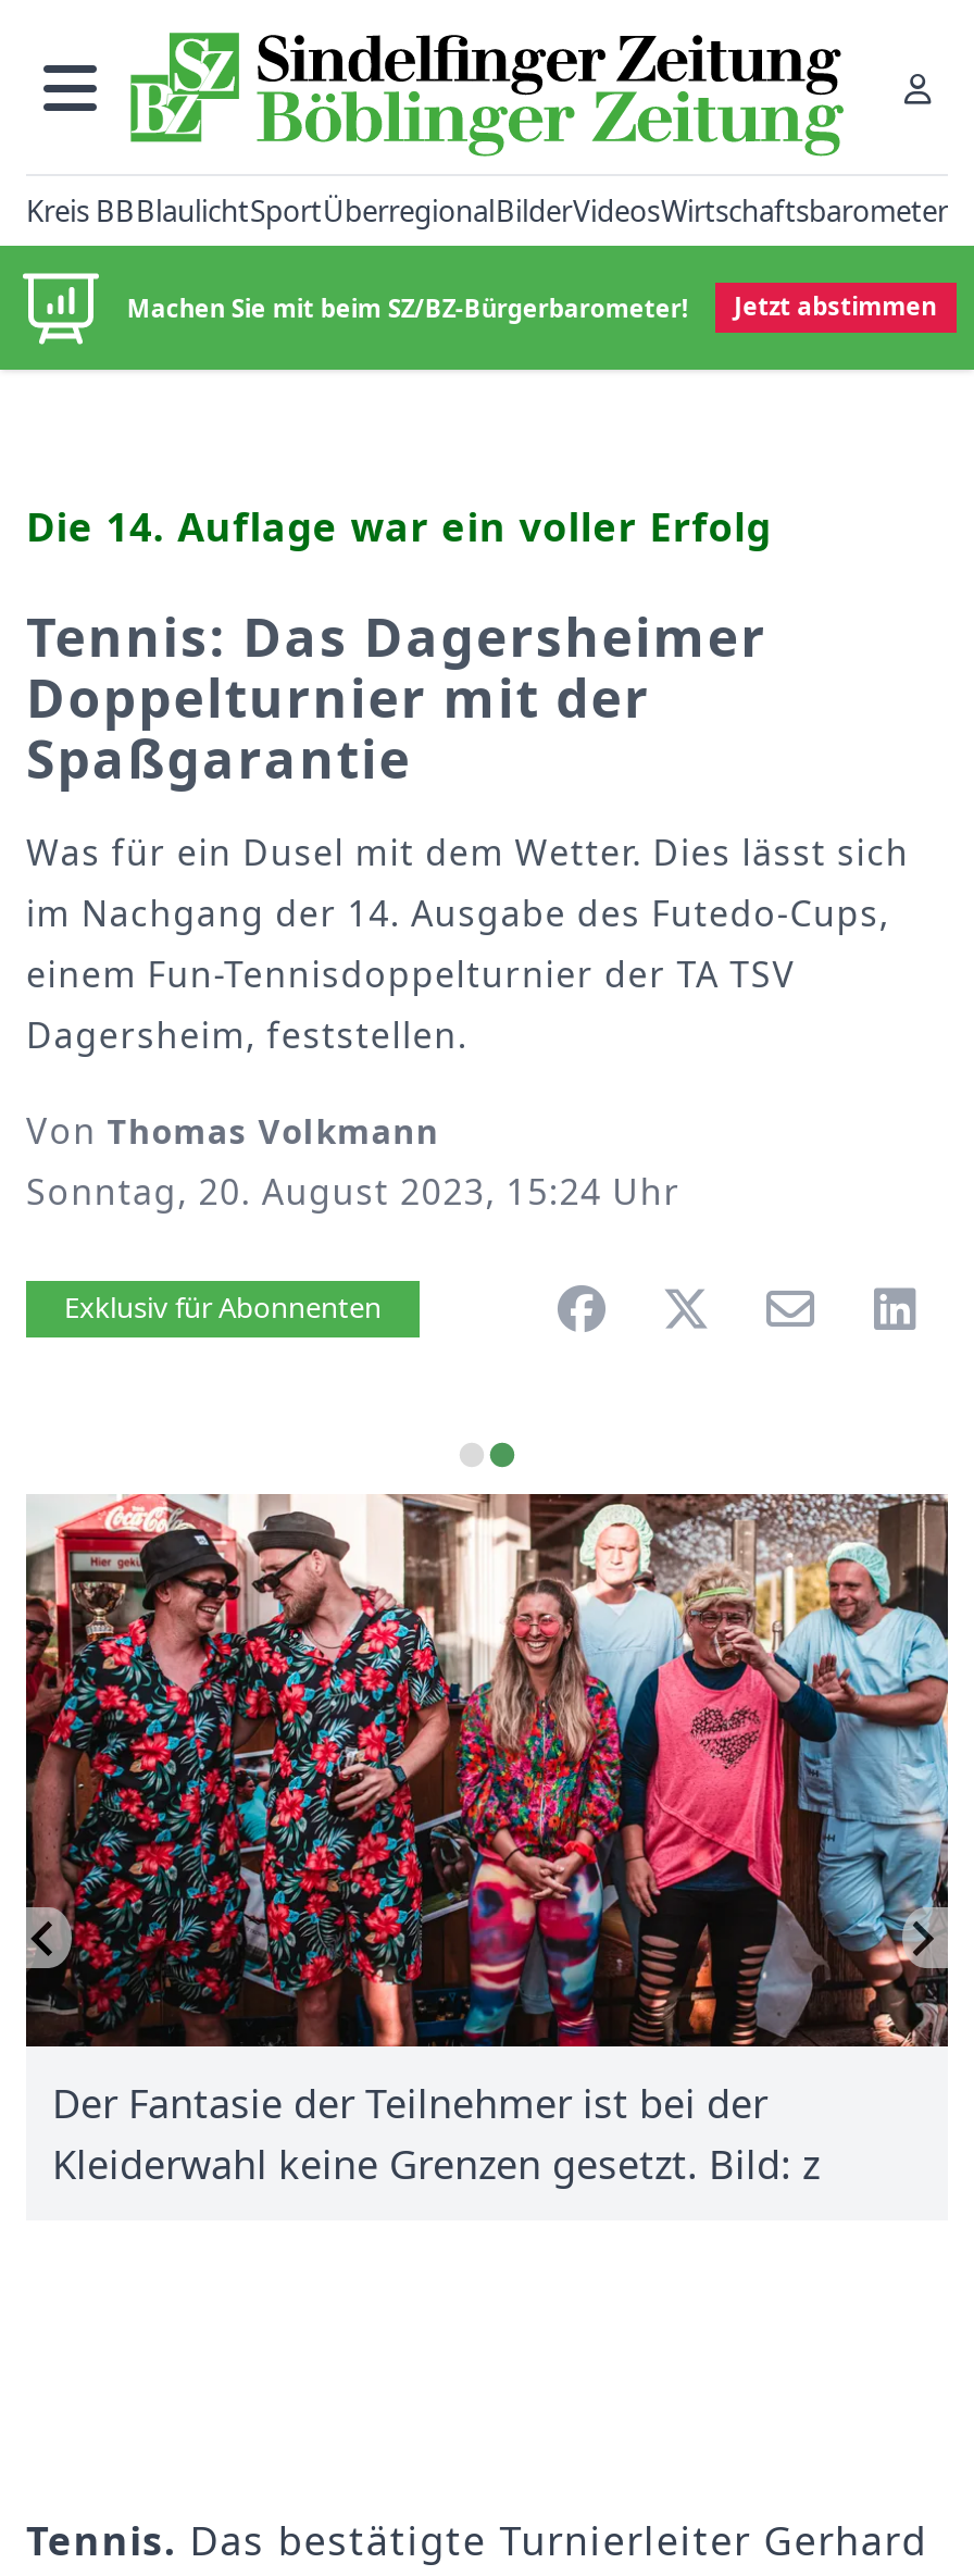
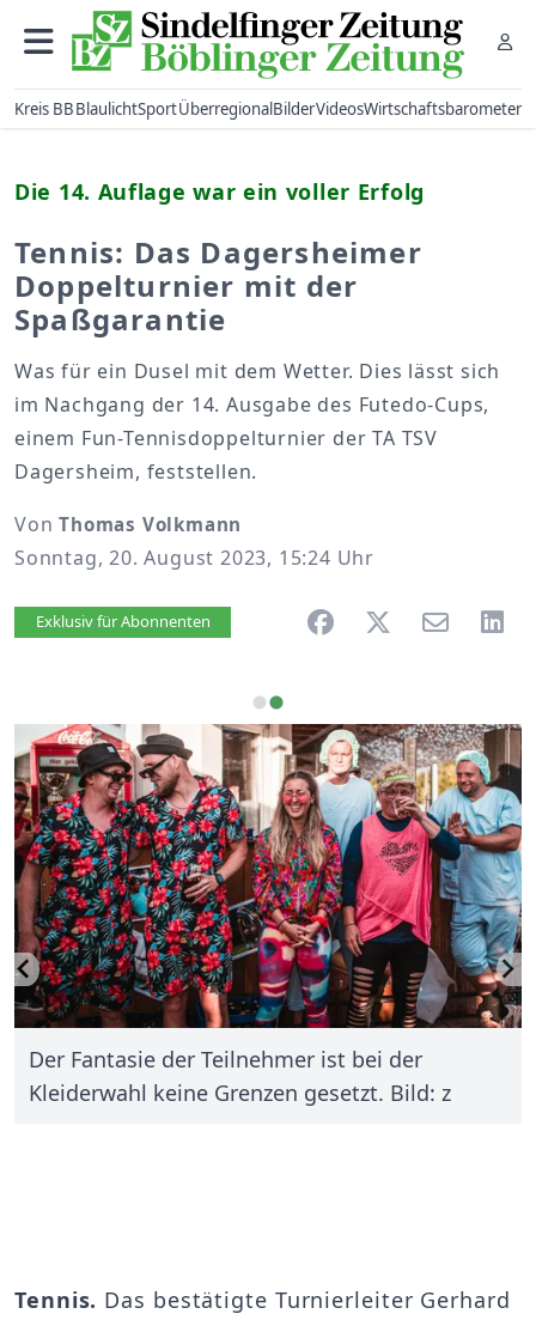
- [image]
- Machen Sie mit beim SZ/BZ-Bürgerbarometer!
- Jetzt abstimmen
